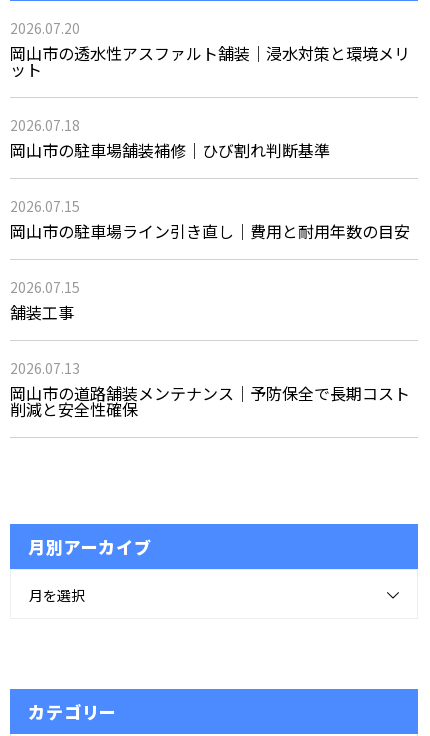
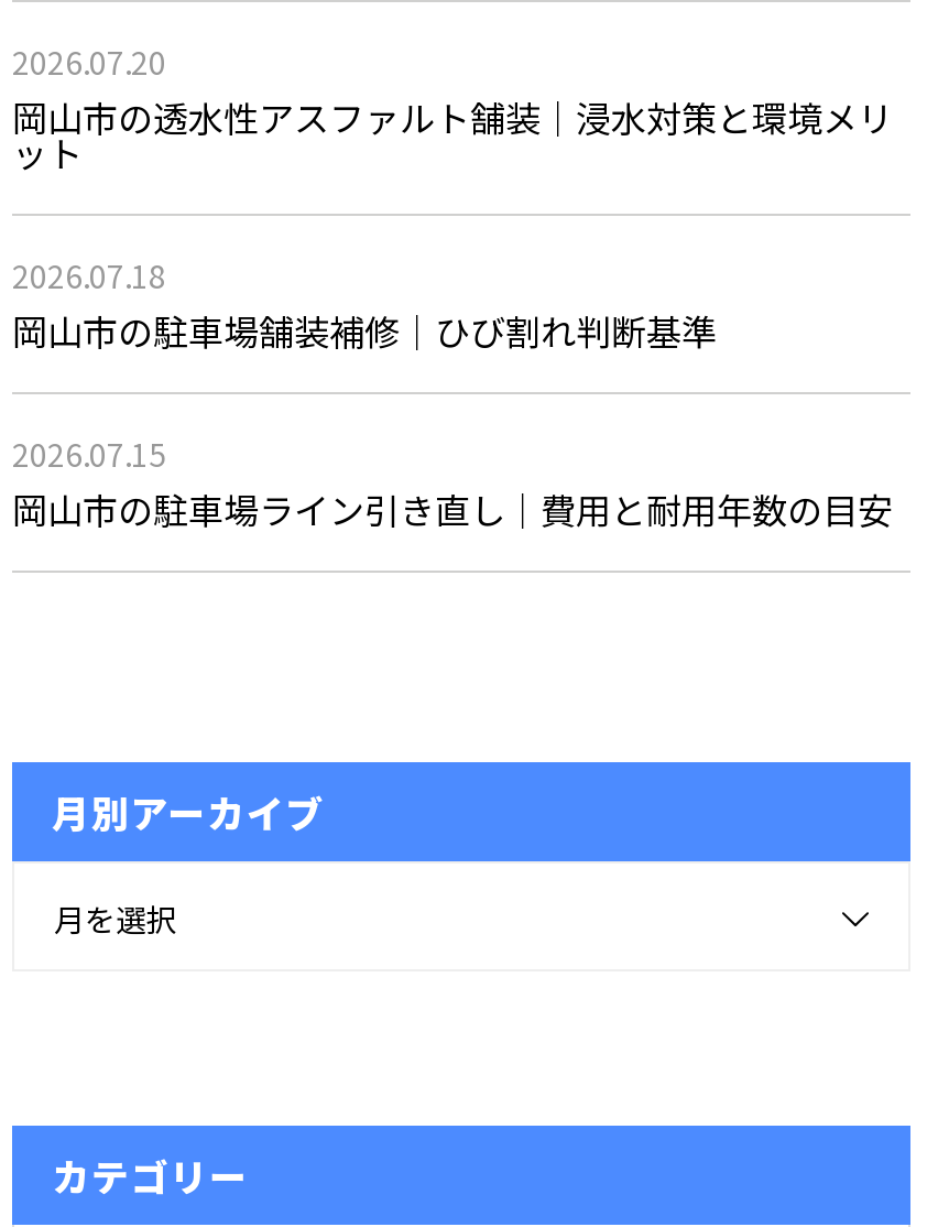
- 2026.07.15
- 舗装工事
- 2026.07.13
- 岡山市の道路舗装メンテナンス｜予防保全で長期コスト
- 削減と安全性確保
